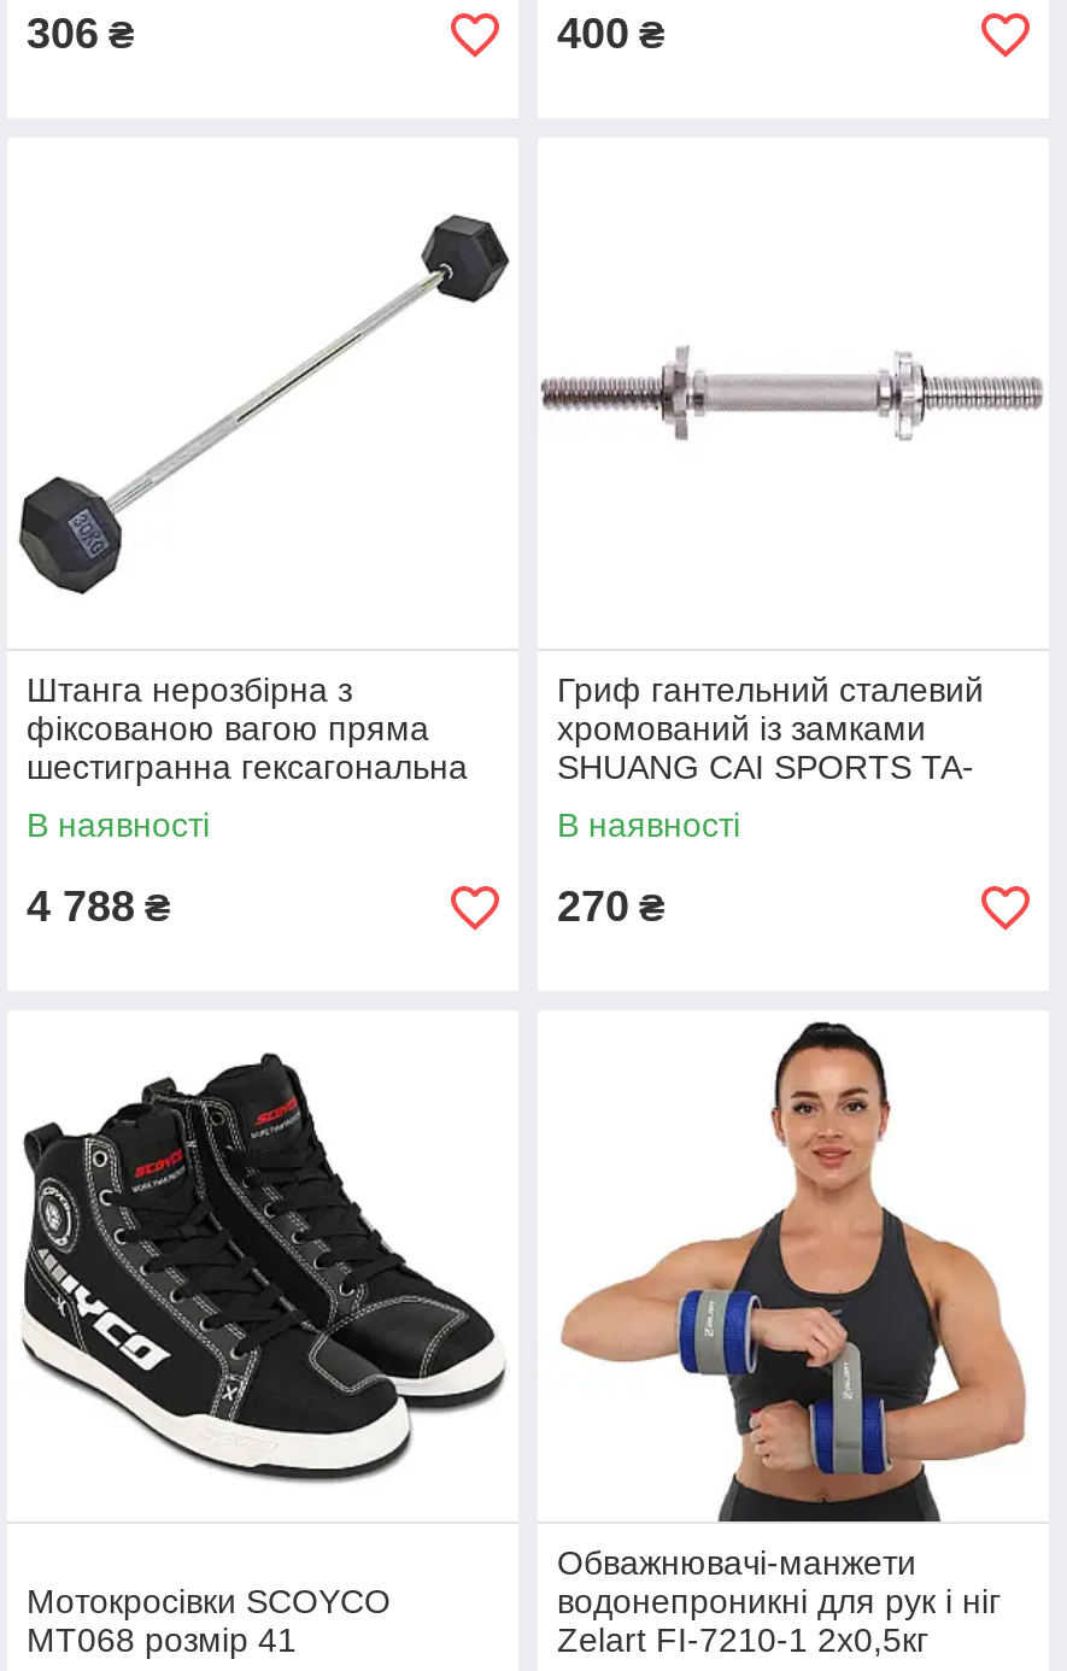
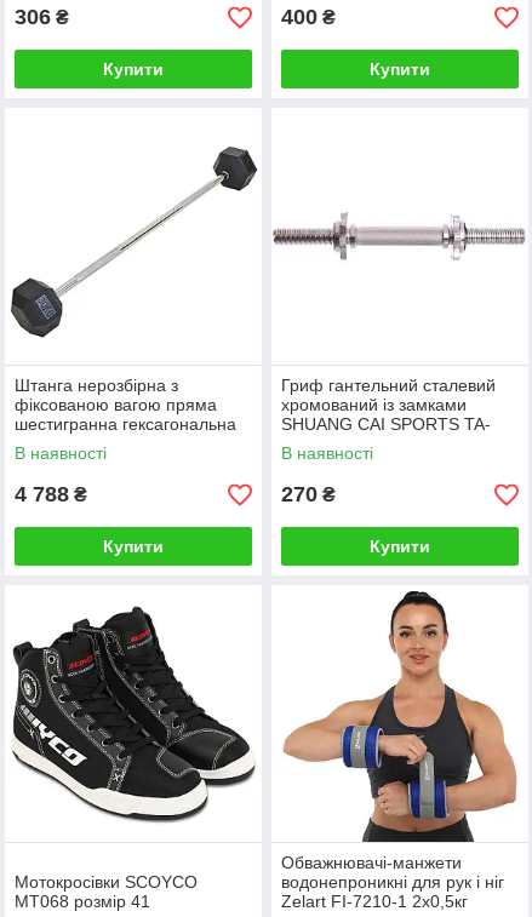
+ Купити

+ Купити

+ Купити

+ Купити
